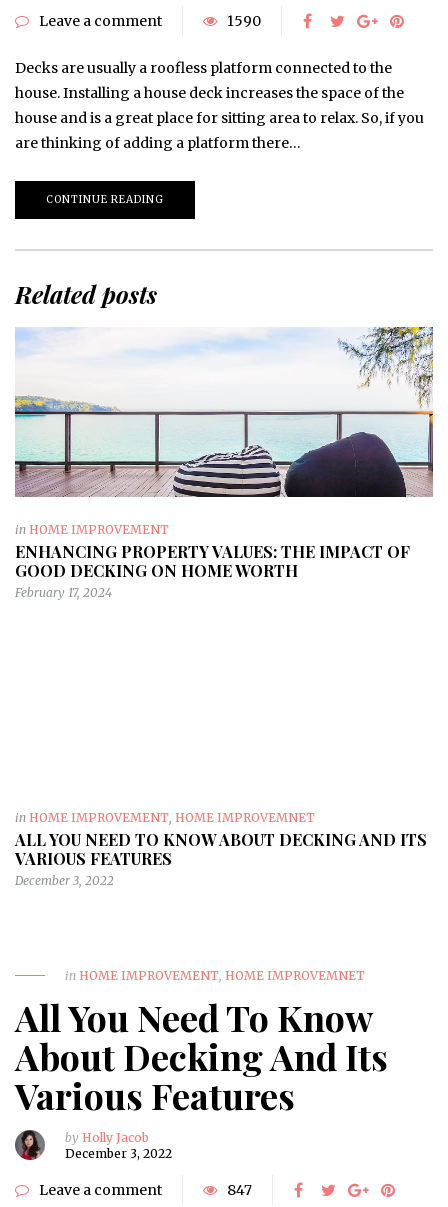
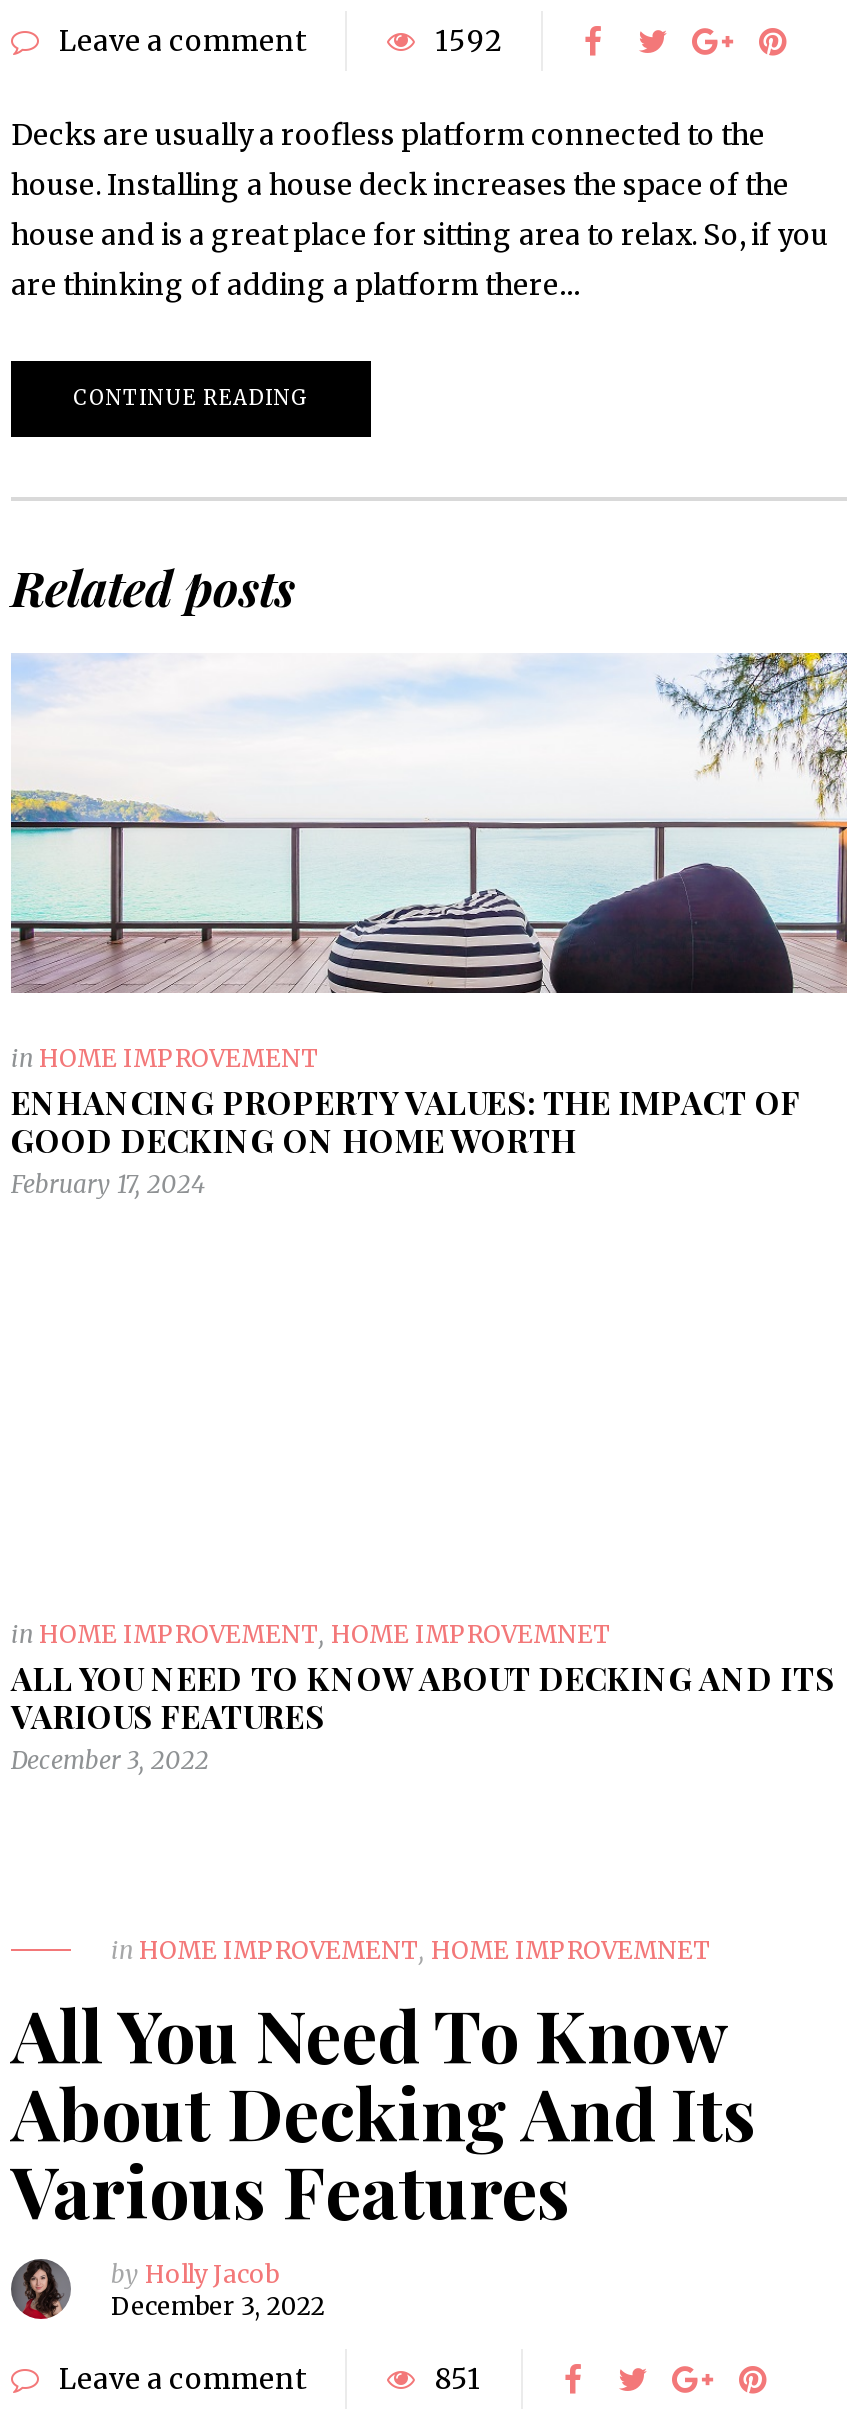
- 1590
+ 1592

- 847
+ 851
